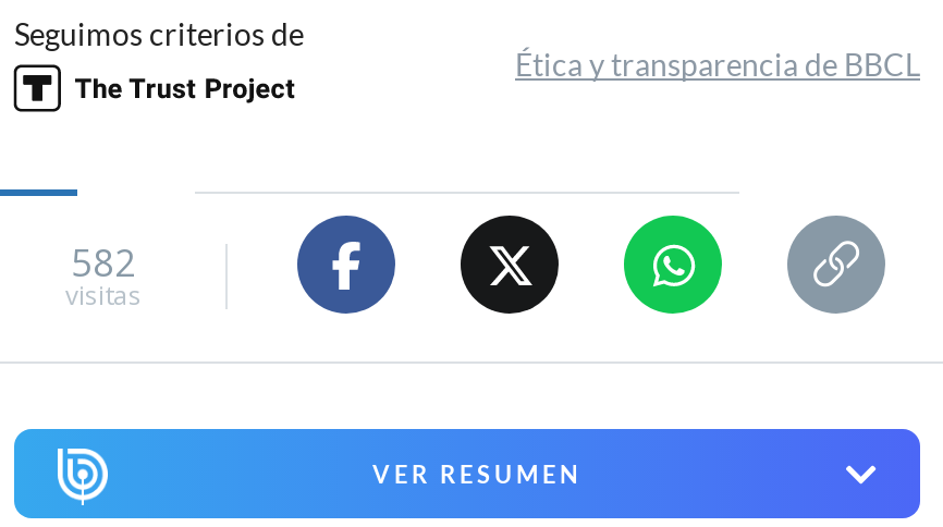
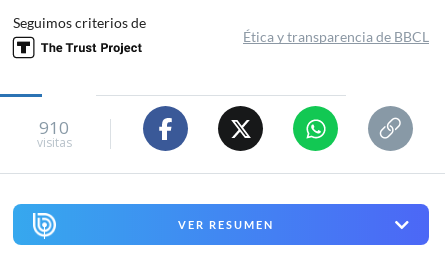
- 582
+ 910
